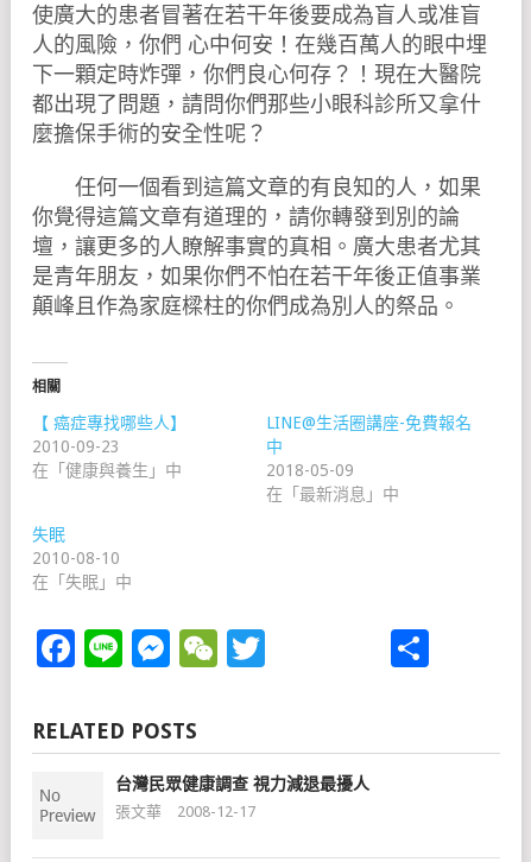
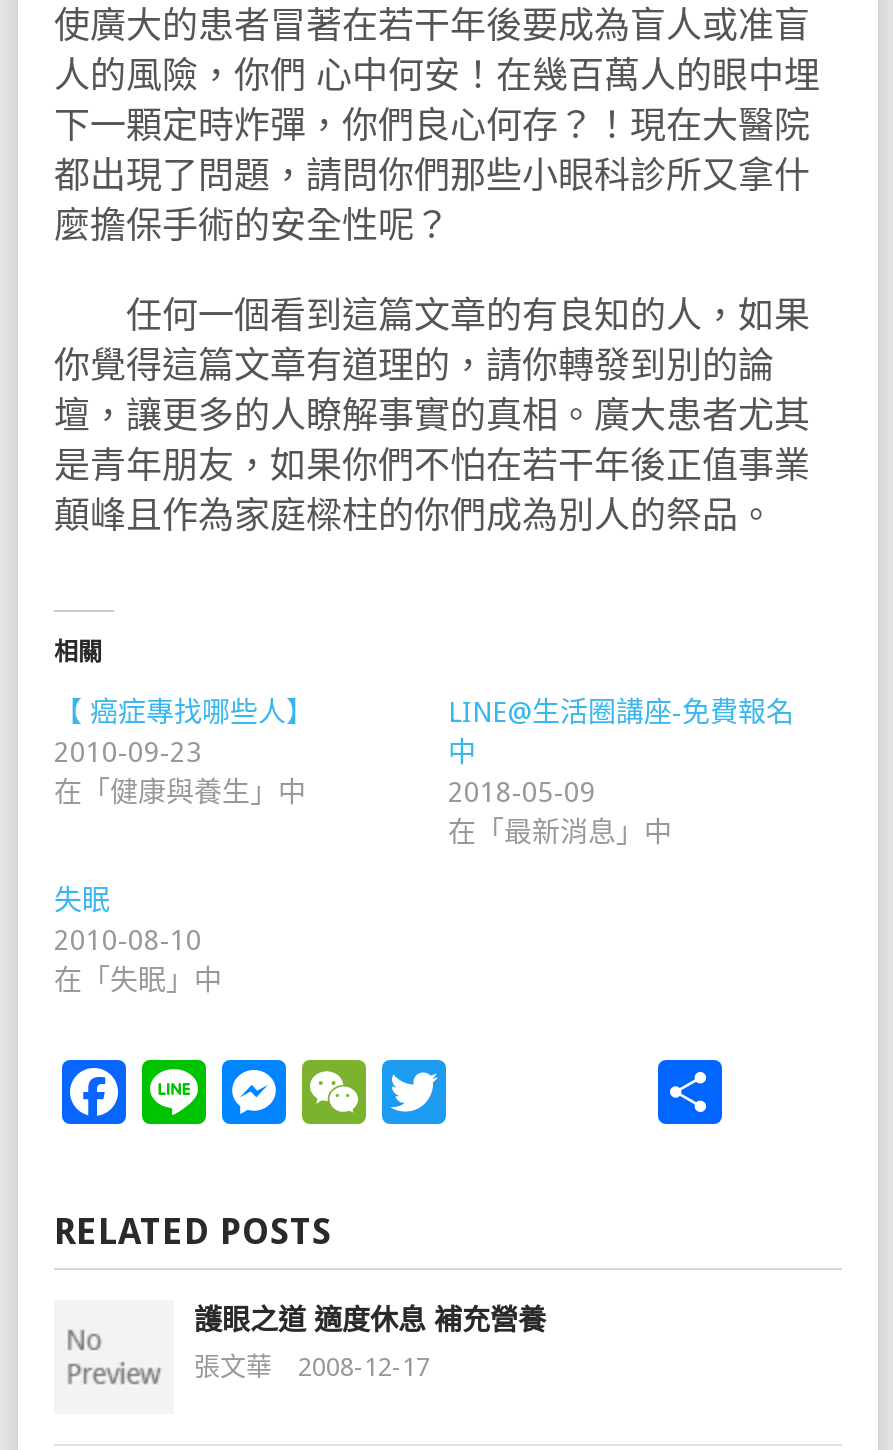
- 台灣民眾健康調查 視力減退最擾人
+ 護眼之道 適度休息 補充營養
